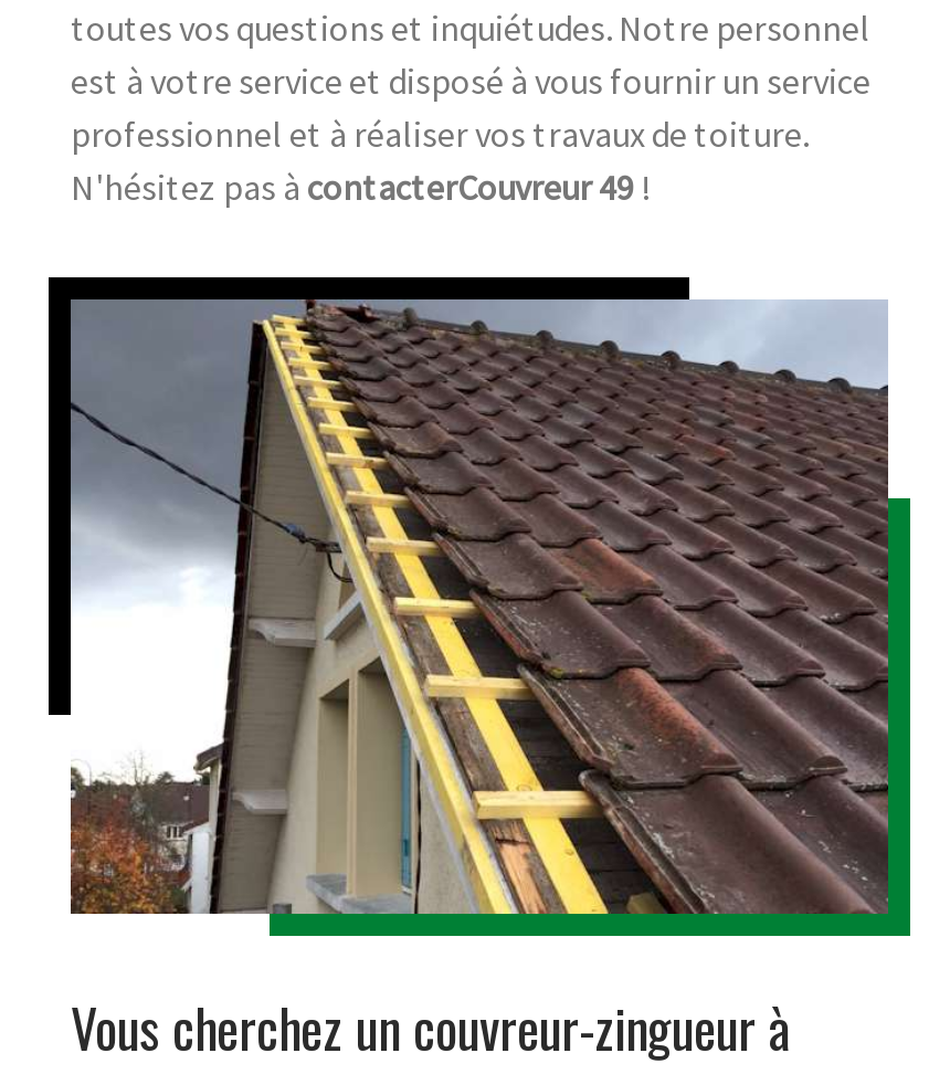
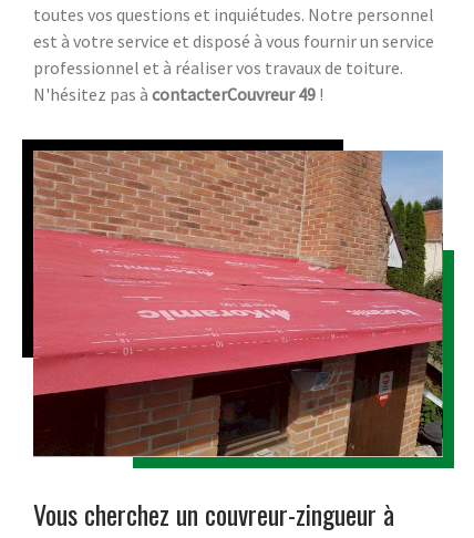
- [image]
+ [image]
